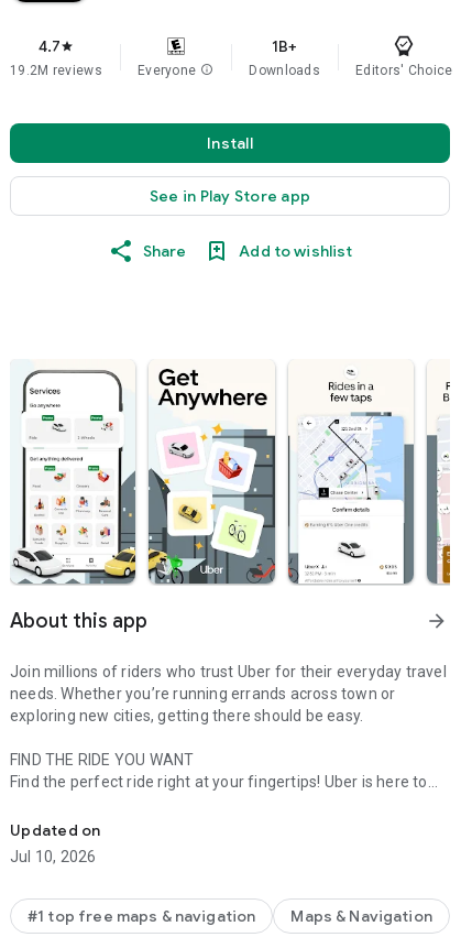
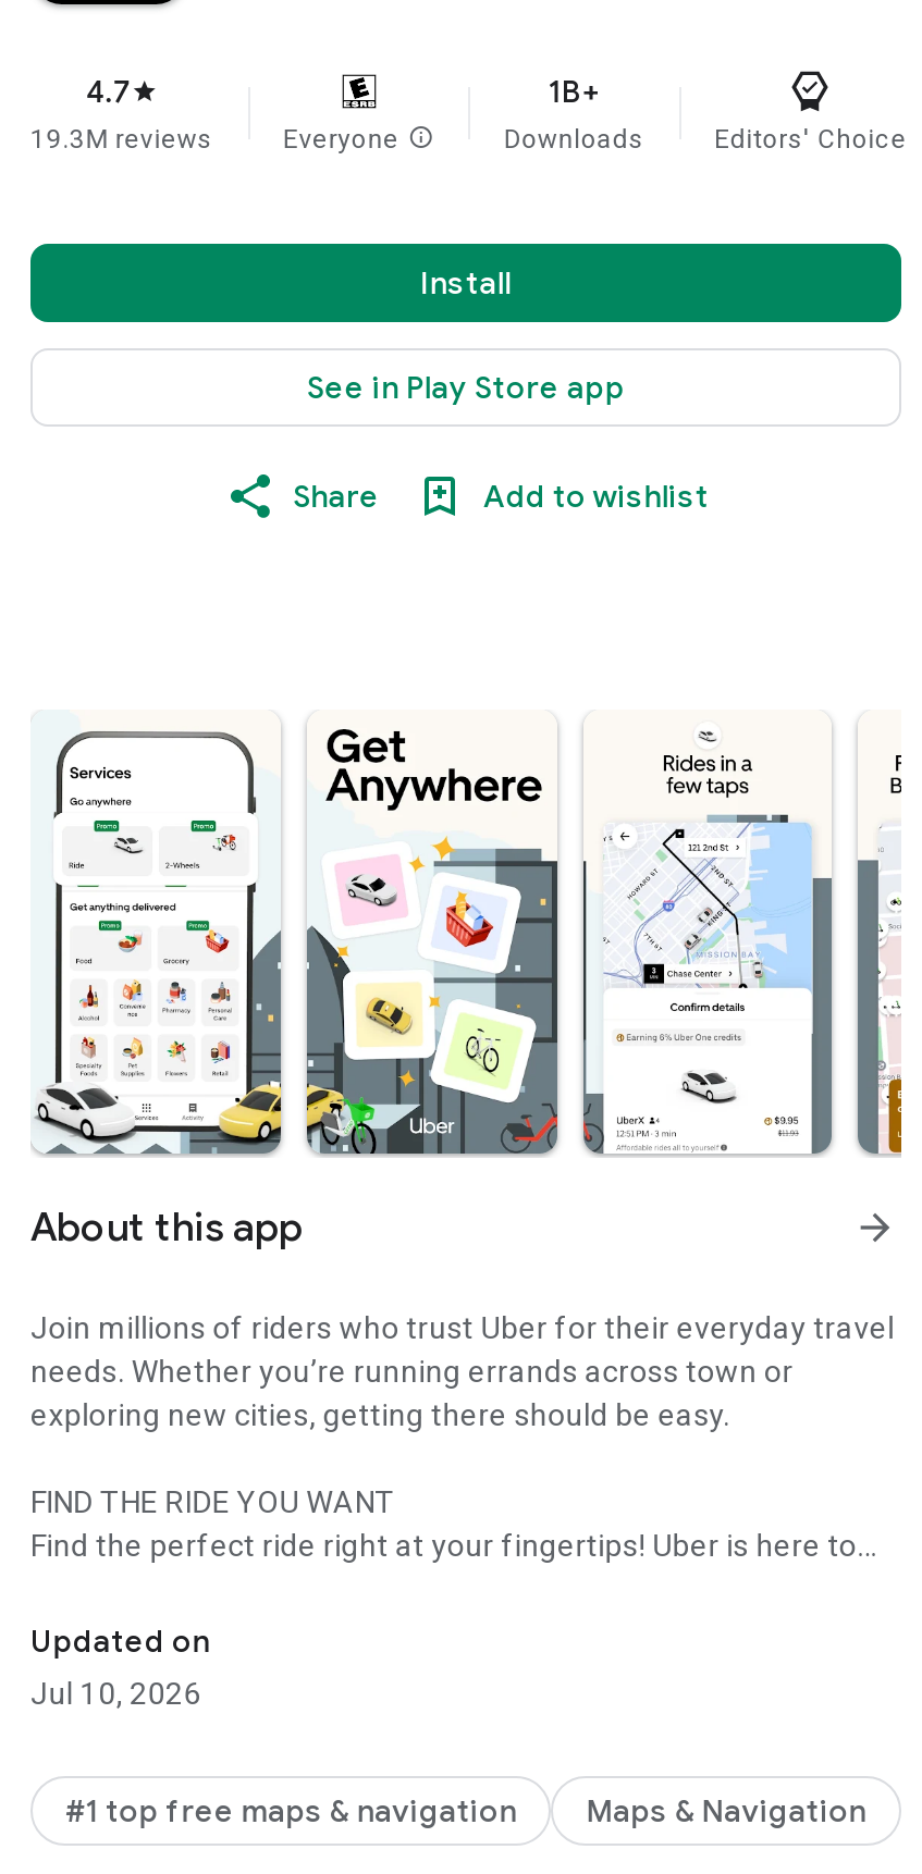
- 19.2M reviews
+ 19.3M reviews
